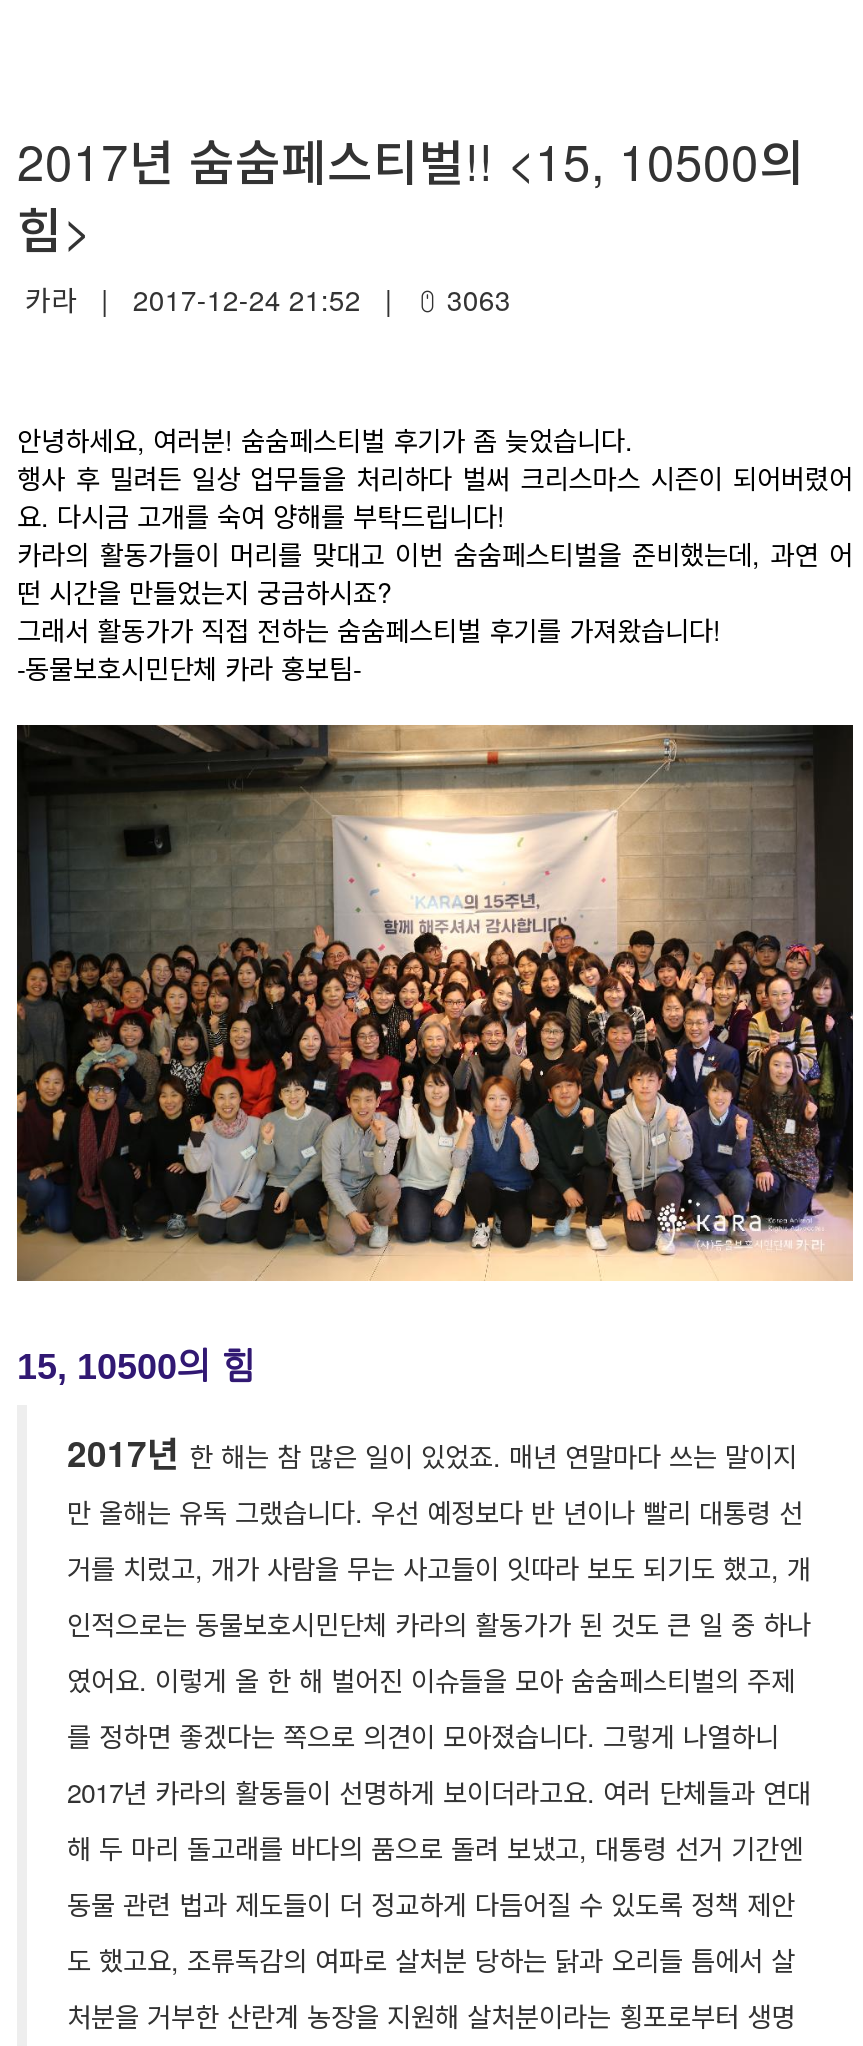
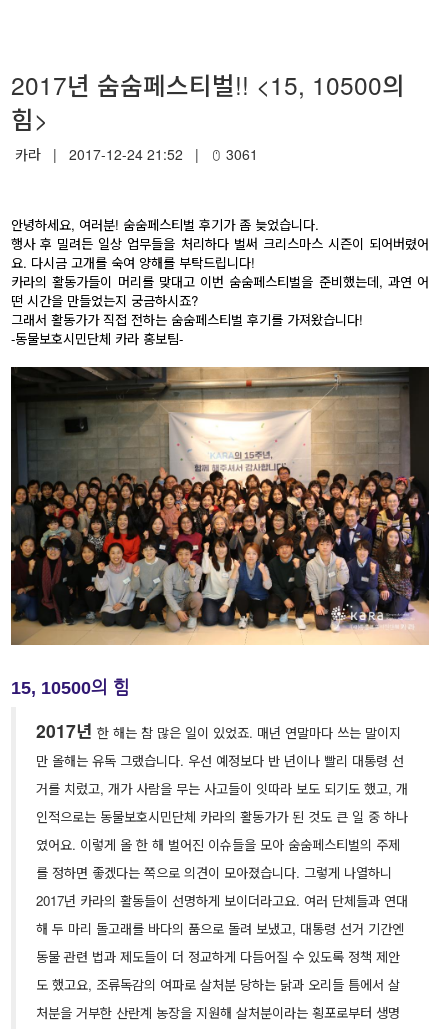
- 3063
+ 3061
